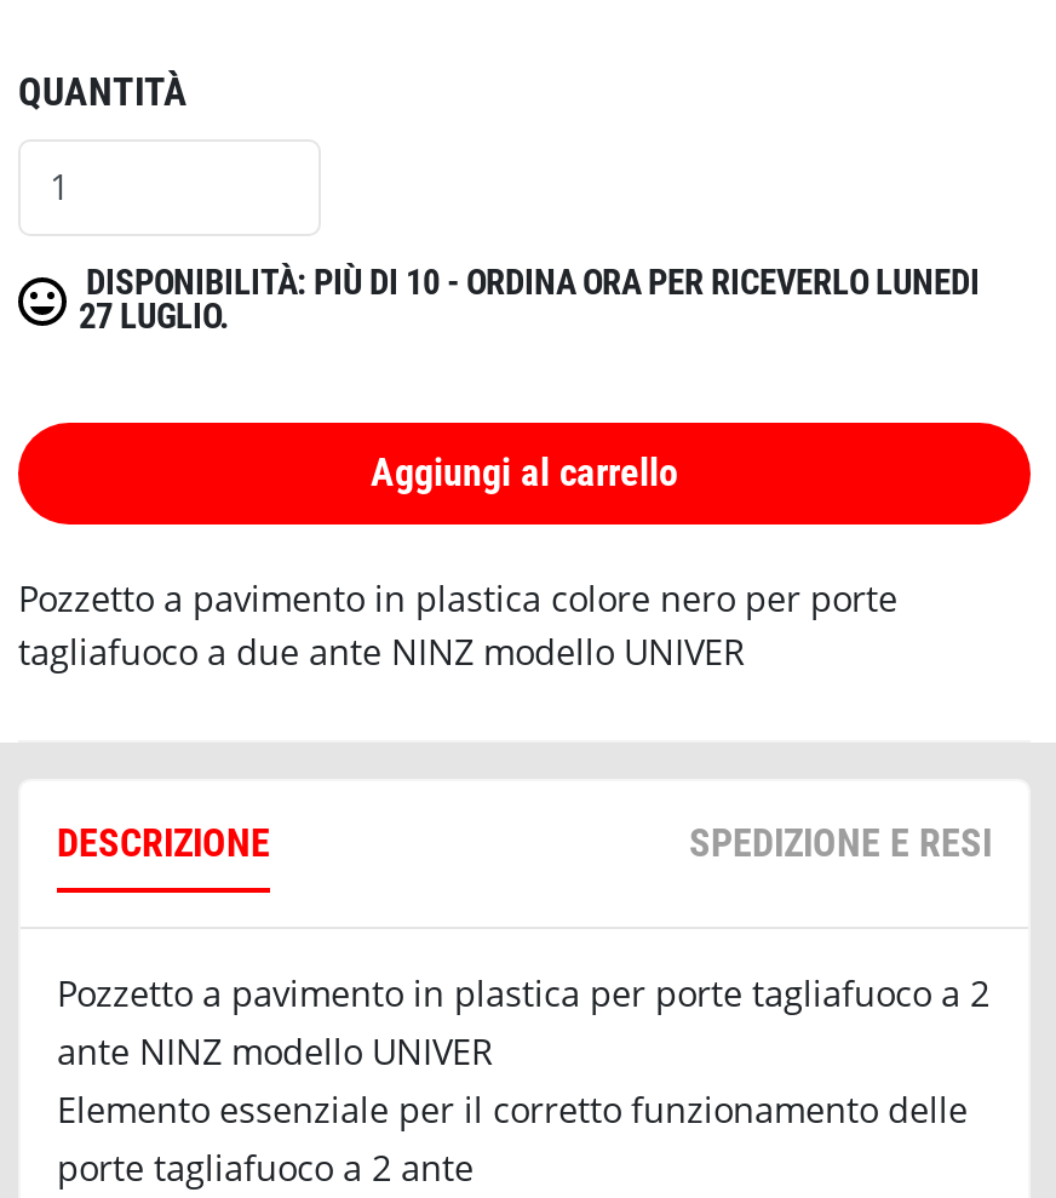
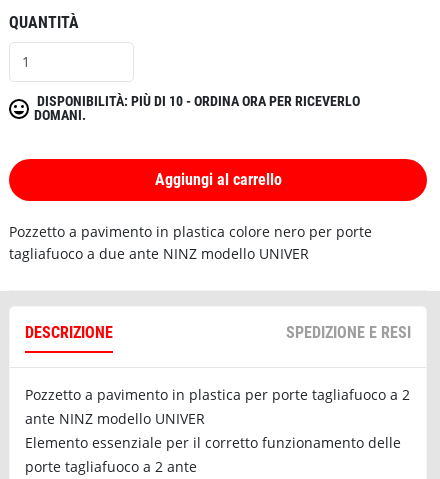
- DISPONIBILITÀ: PIÙ DI 10 - ORDINA ORA PER RICEVERLO LUNEDI
- 27 LUGLIO.
+ DISPONIBILITÀ: PIÙ DI 10 - ORDINA ORA PER RICEVERLO
+ DOMANI.
